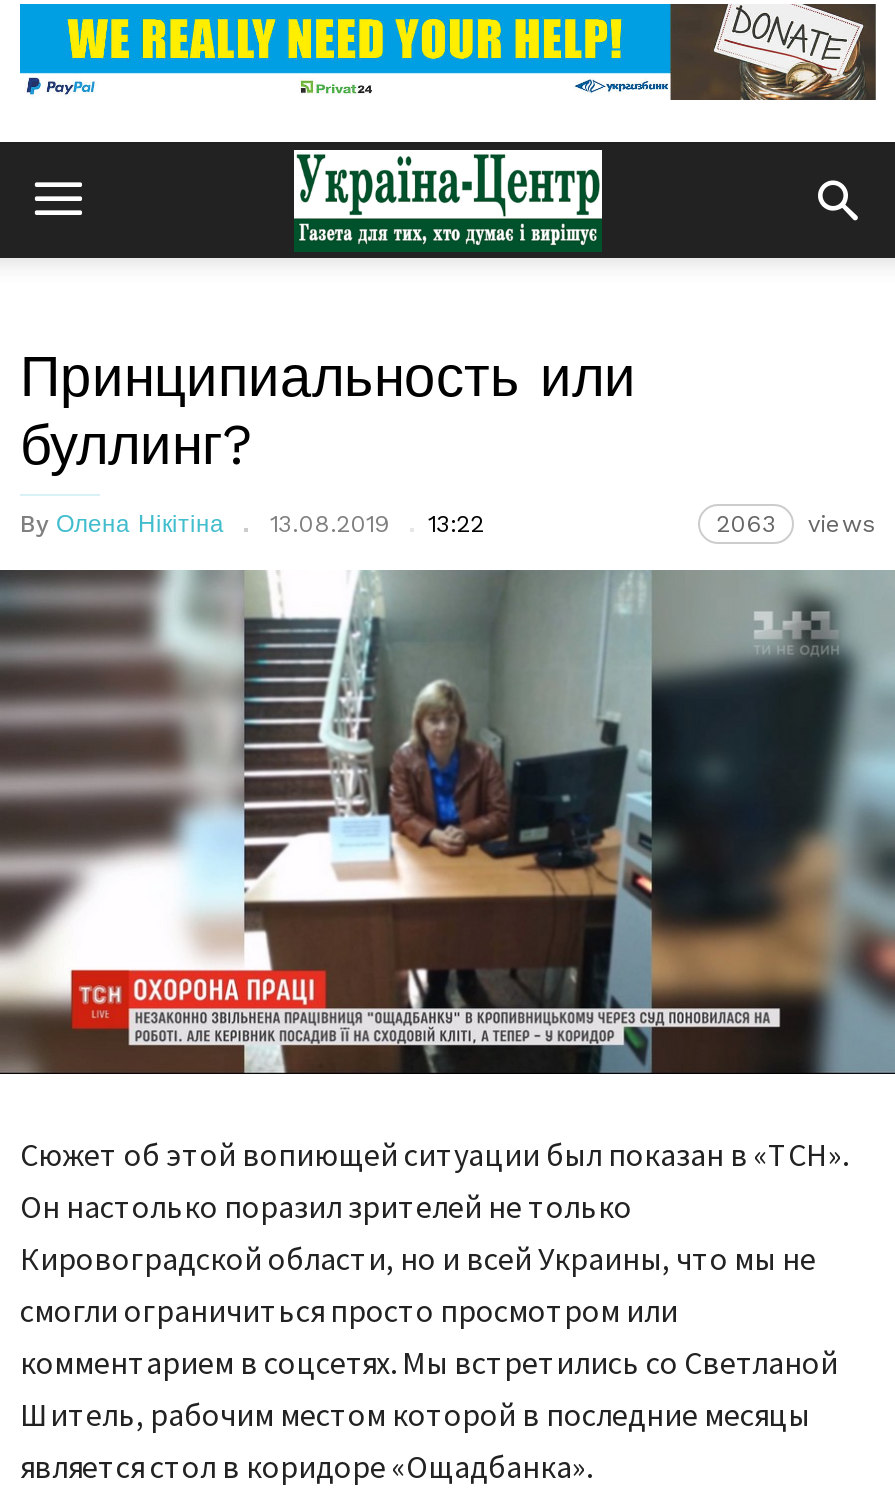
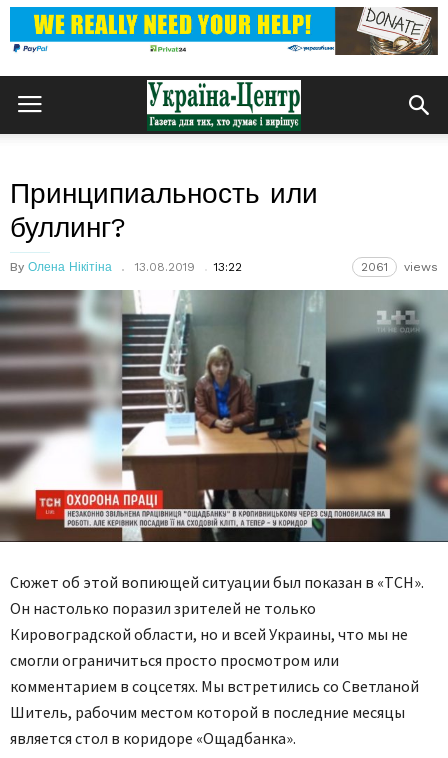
- 2063 views
+ 2061 views
